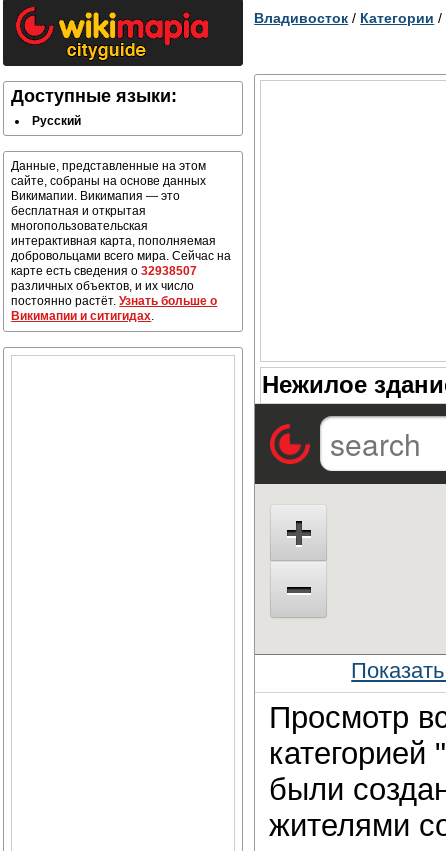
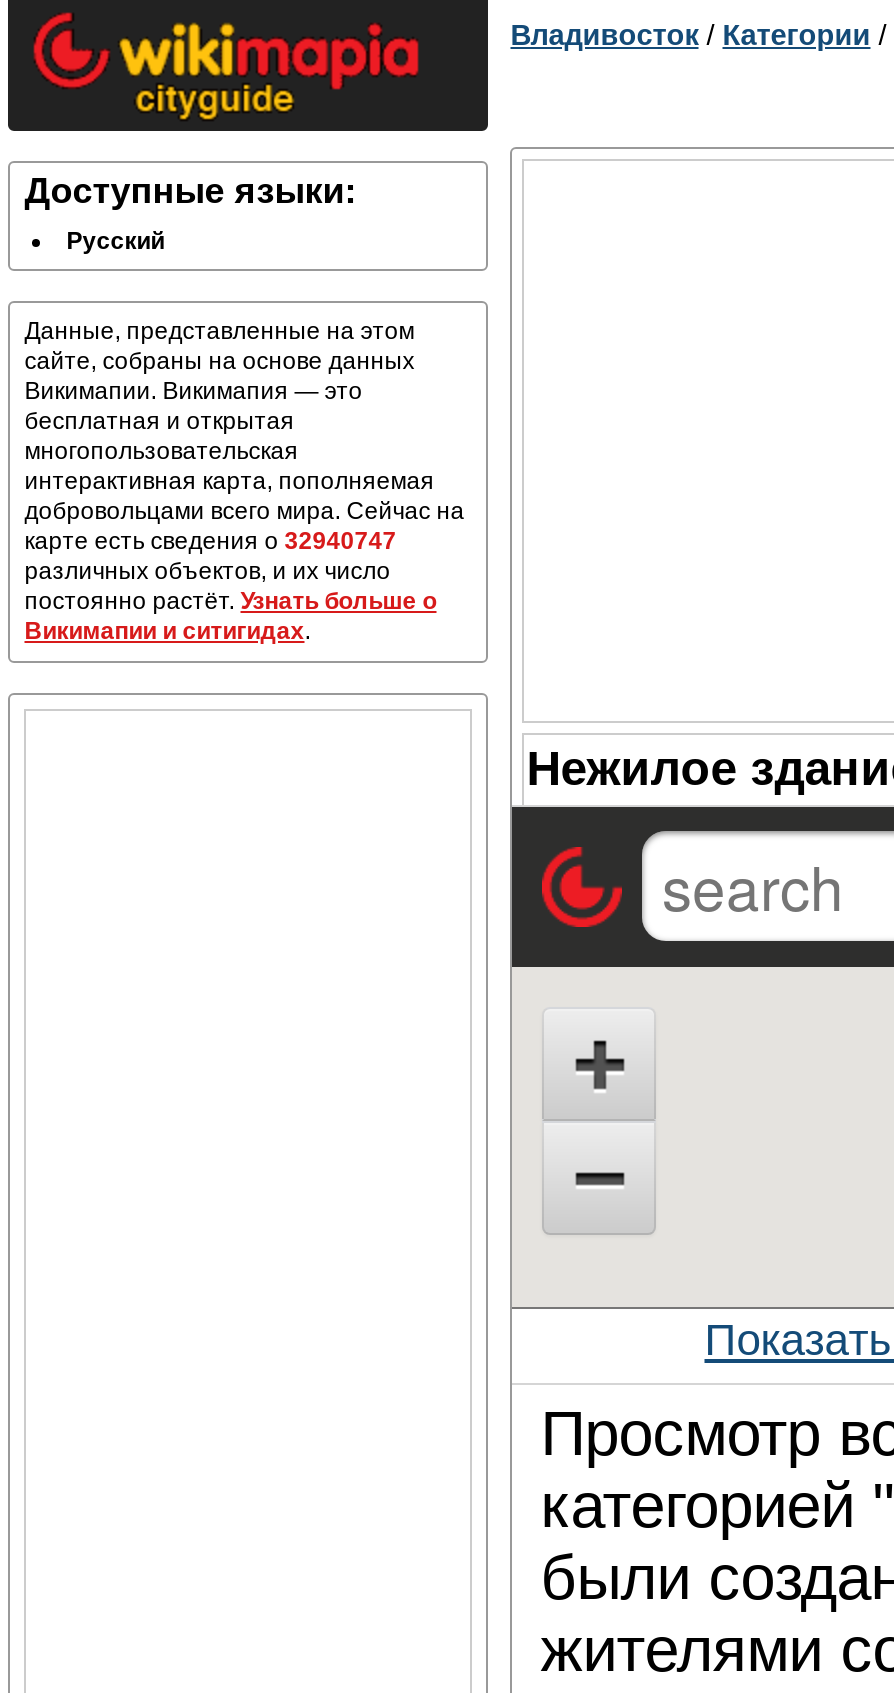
- карте есть сведения о 32938507
+ карте есть сведения о 32940747
